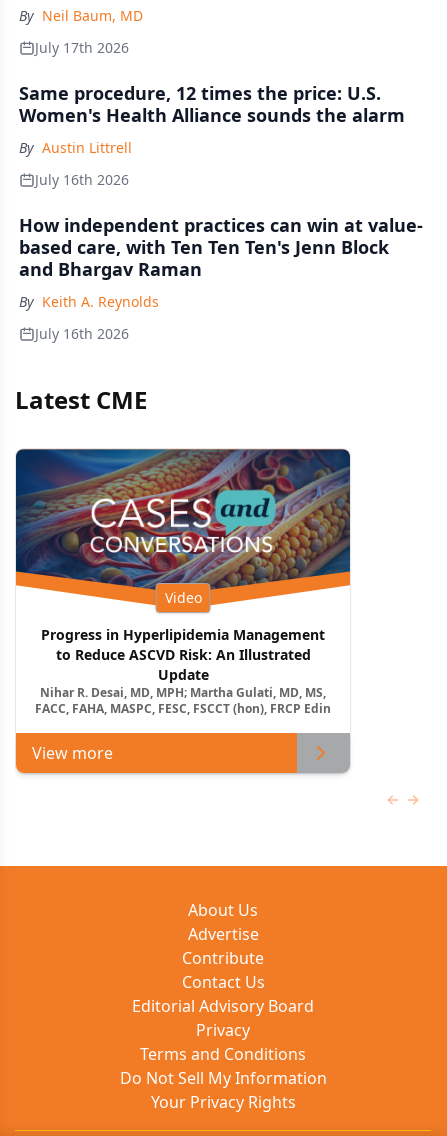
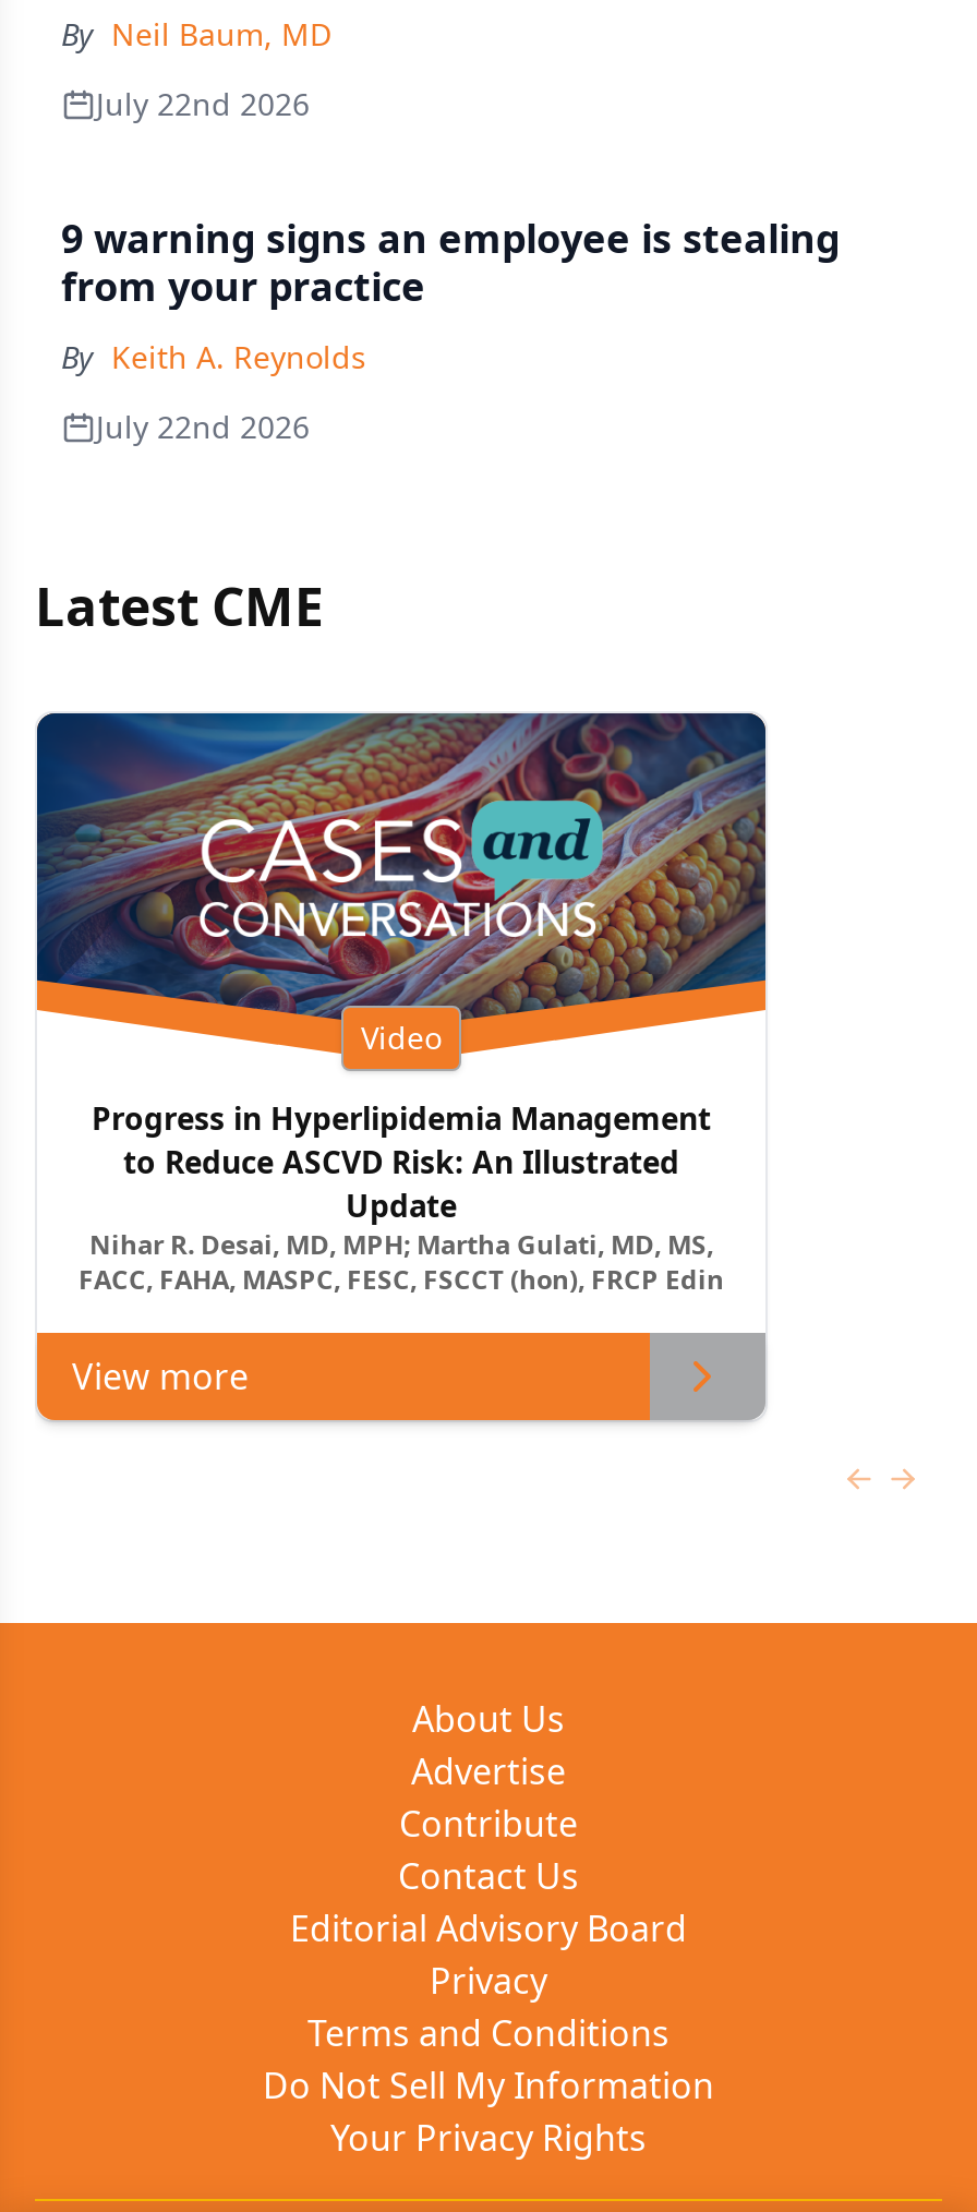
- July 17th 2026
- Same procedure, 12 times the price: U.S.
- Women's Health Alliance sounds the alarm
- By Austin Littrell
- July 16th 2026
- How independent practices can win at value-
- based care, with Ten Ten Ten's Jenn Block
- and Bhargav Raman
+ July 22nd 2026
+ 9 warning signs an employee is stealing
+ from your practice

moved up: By Keith A. Reynolds

- July 16th 2026
+ July 22nd 2026
